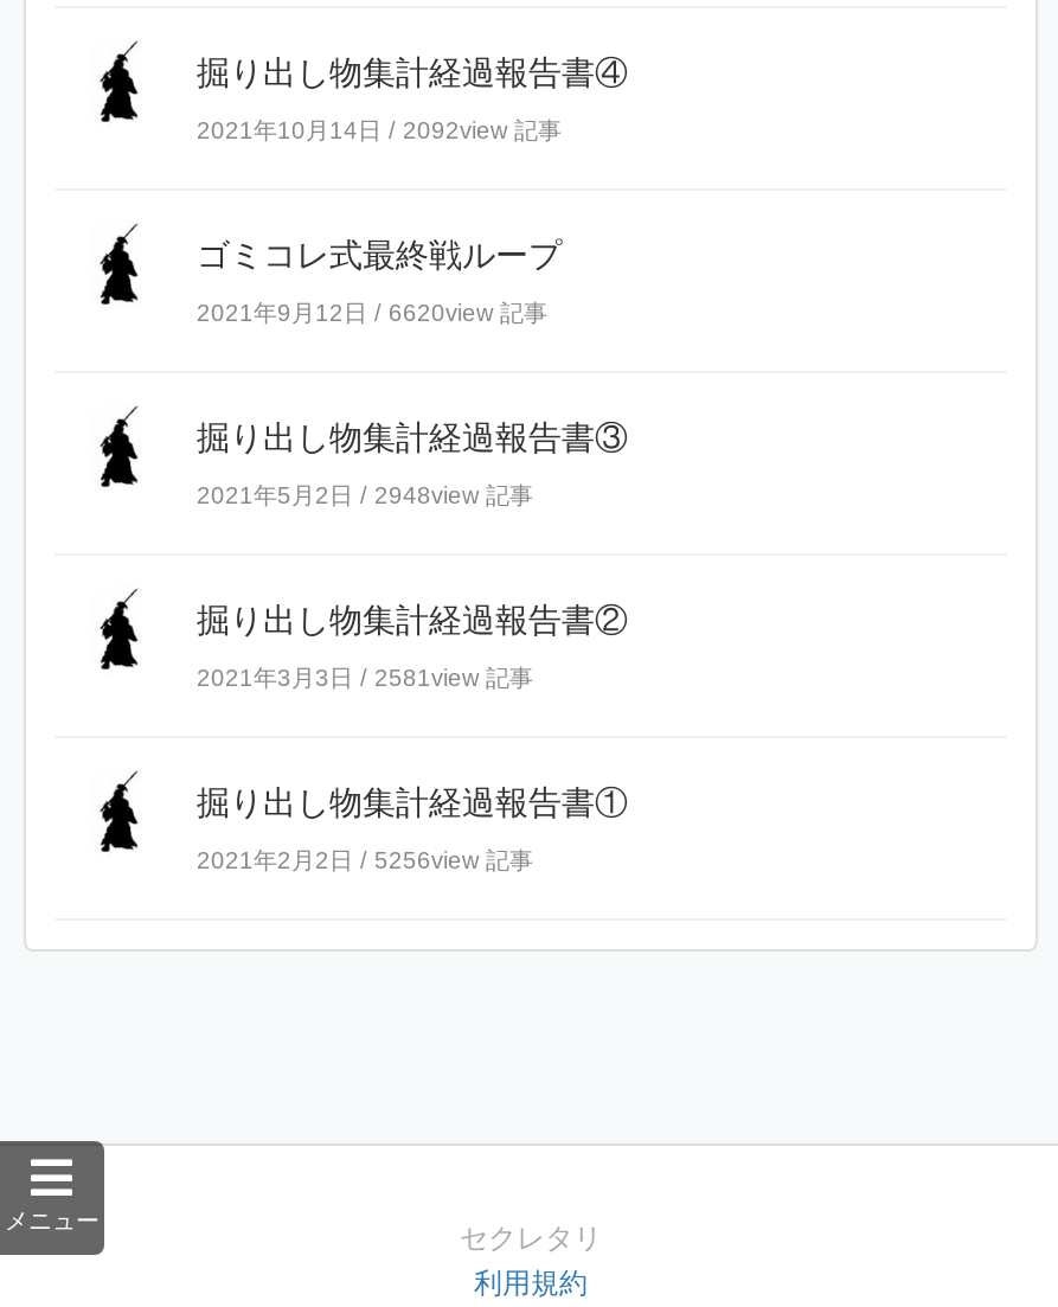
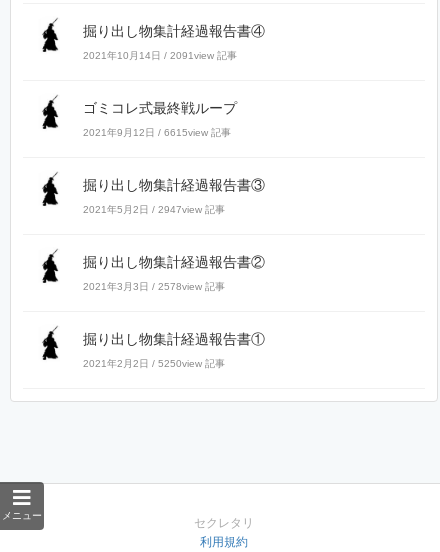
- 2021年10月14日 / 2092view 記事
+ 2021年10月14日 / 2091view 記事

- 2021年9月12日 / 6620view 記事
+ 2021年9月12日 / 6615view 記事

- 2021年5月2日 / 2948view 記事
+ 2021年5月2日 / 2947view 記事

- 2021年3月3日 / 2581view 記事
+ 2021年3月3日 / 2578view 記事

- 2021年2月2日 / 5256view 記事
+ 2021年2月2日 / 5250view 記事
